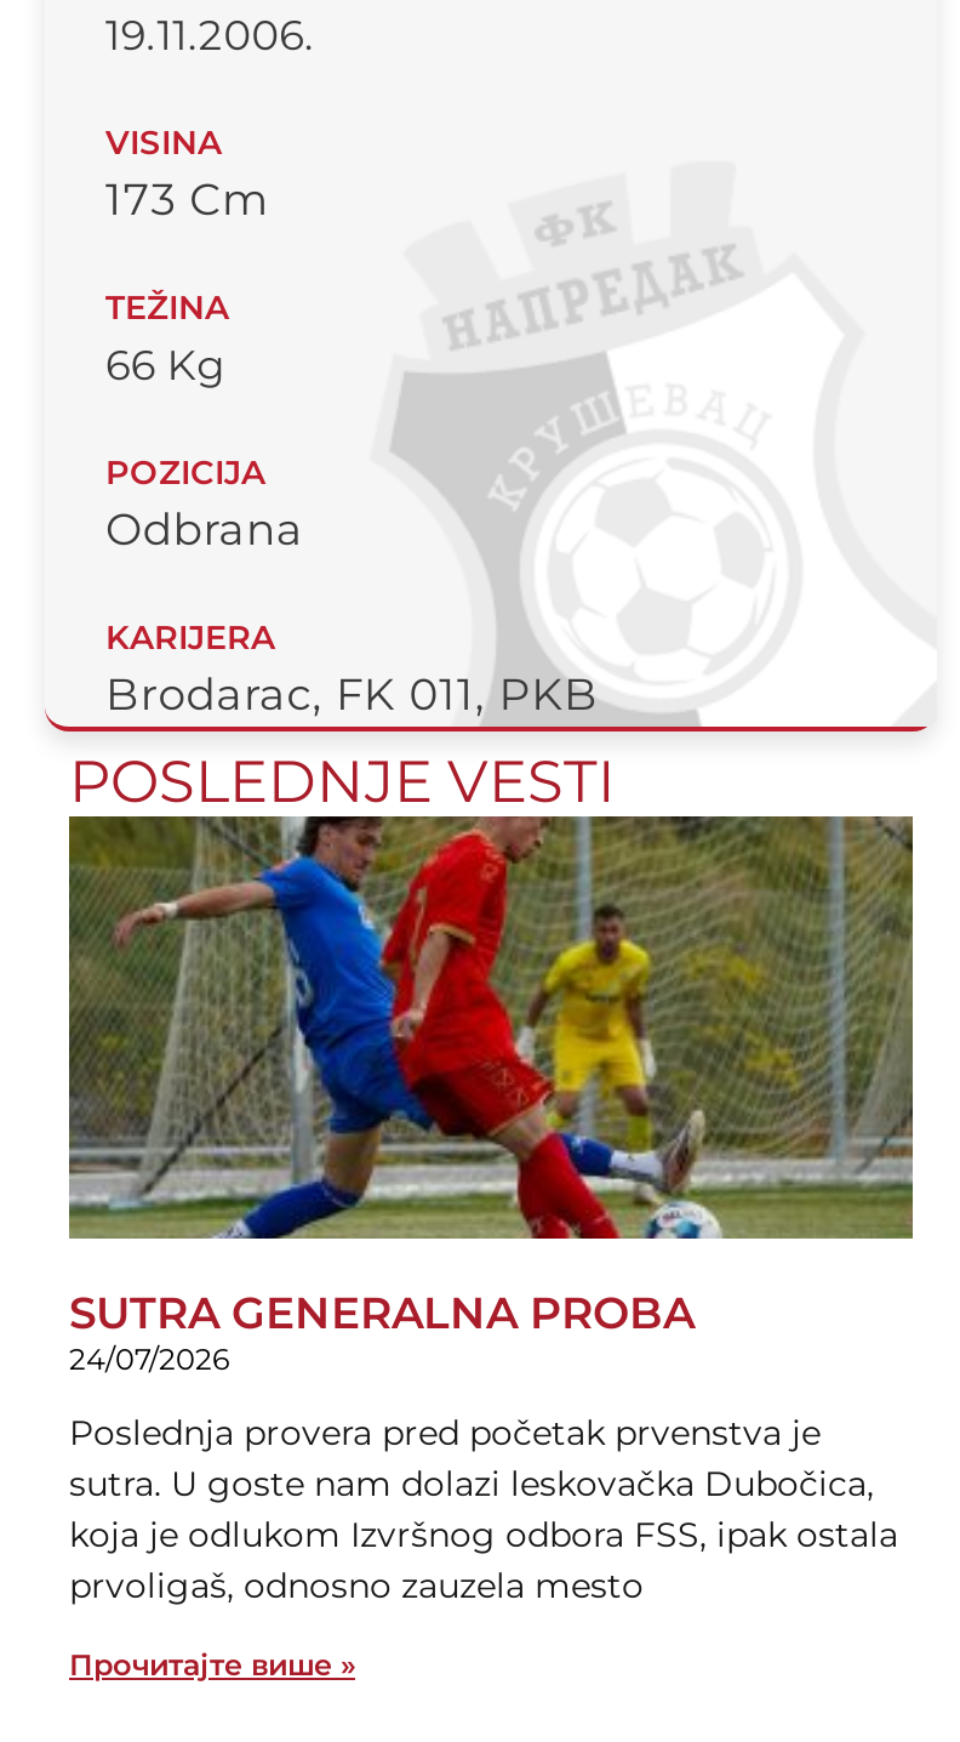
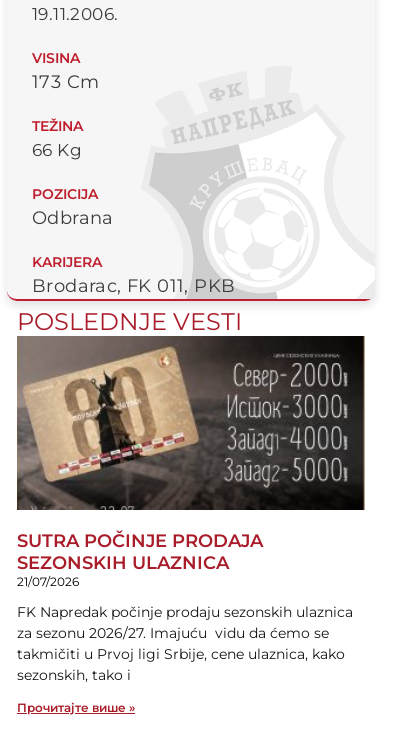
- [image]
- SUTRA GENERALNA PROBA
- 24/07/2026
+ [image]
+ SUTRA POČINJE PRODAJA
+ SEZONSKIH ULAZNICA
+ 21/07/2026

- Poslednja provera pred početak prvenstva je
- sutra. U goste nam dolazi leskovačka Dubočica,
- koja je odlukom Izvršnog odbora FSS, ipak ostala
- prvoligaš, odnosno zauzela mesto
+ FK Napredak počinje prodaju sezonskih ulaznica
+ za sezonu 2026/27. Imajuću vidu da ćemo se
+ takmičiti u Prvoj ligi Srbije, cene ulaznica, kako
+ sezonskih, tako i
